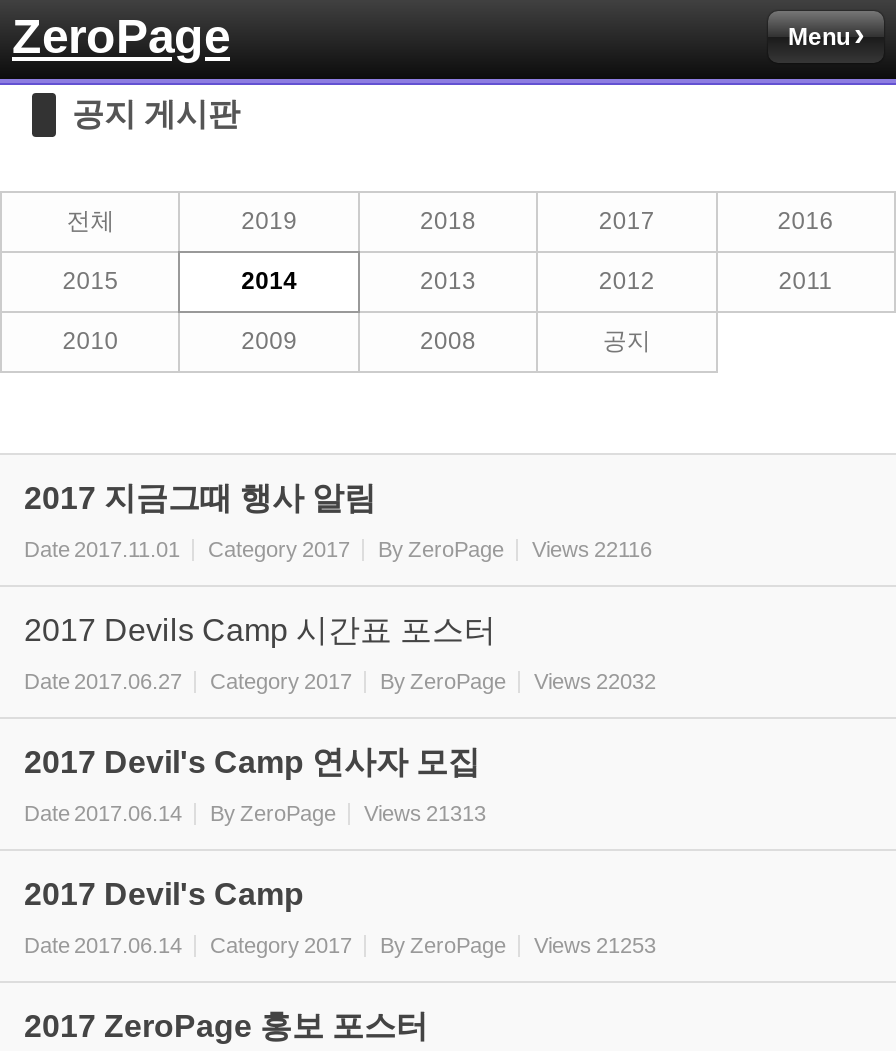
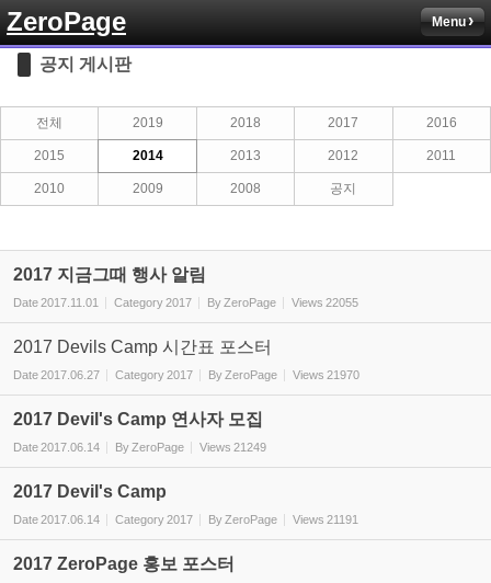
- Date 2017.11.01 Category 2017 By ZeroPage Views 22116
+ Date 2017.11.01 Category 2017 By ZeroPage Views 22055

- Date 2017.06.27 Category 2017 By ZeroPage Views 22032
+ Date 2017.06.27 Category 2017 By ZeroPage Views 21970

- Date 2017.06.14 By ZeroPage Views 21313
+ Date 2017.06.14 By ZeroPage Views 21249

- Date 2017.06.14 Category 2017 By ZeroPage Views 21253
+ Date 2017.06.14 Category 2017 By ZeroPage Views 21191
